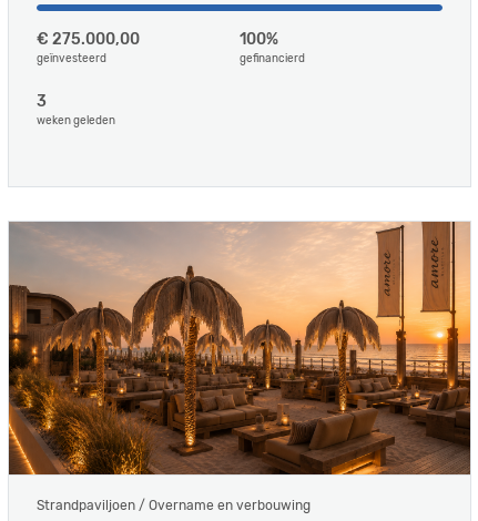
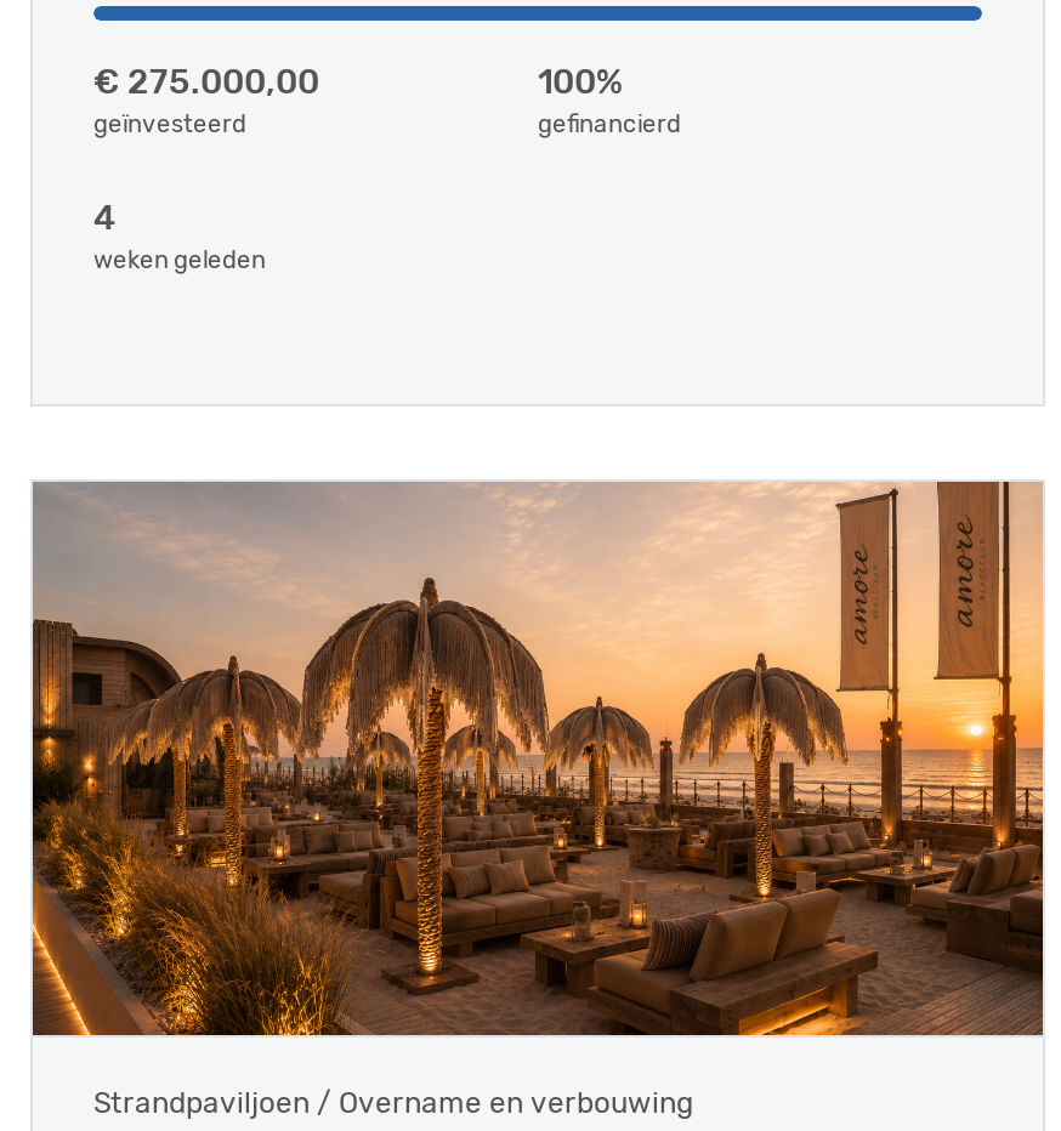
- 3
+ 4
